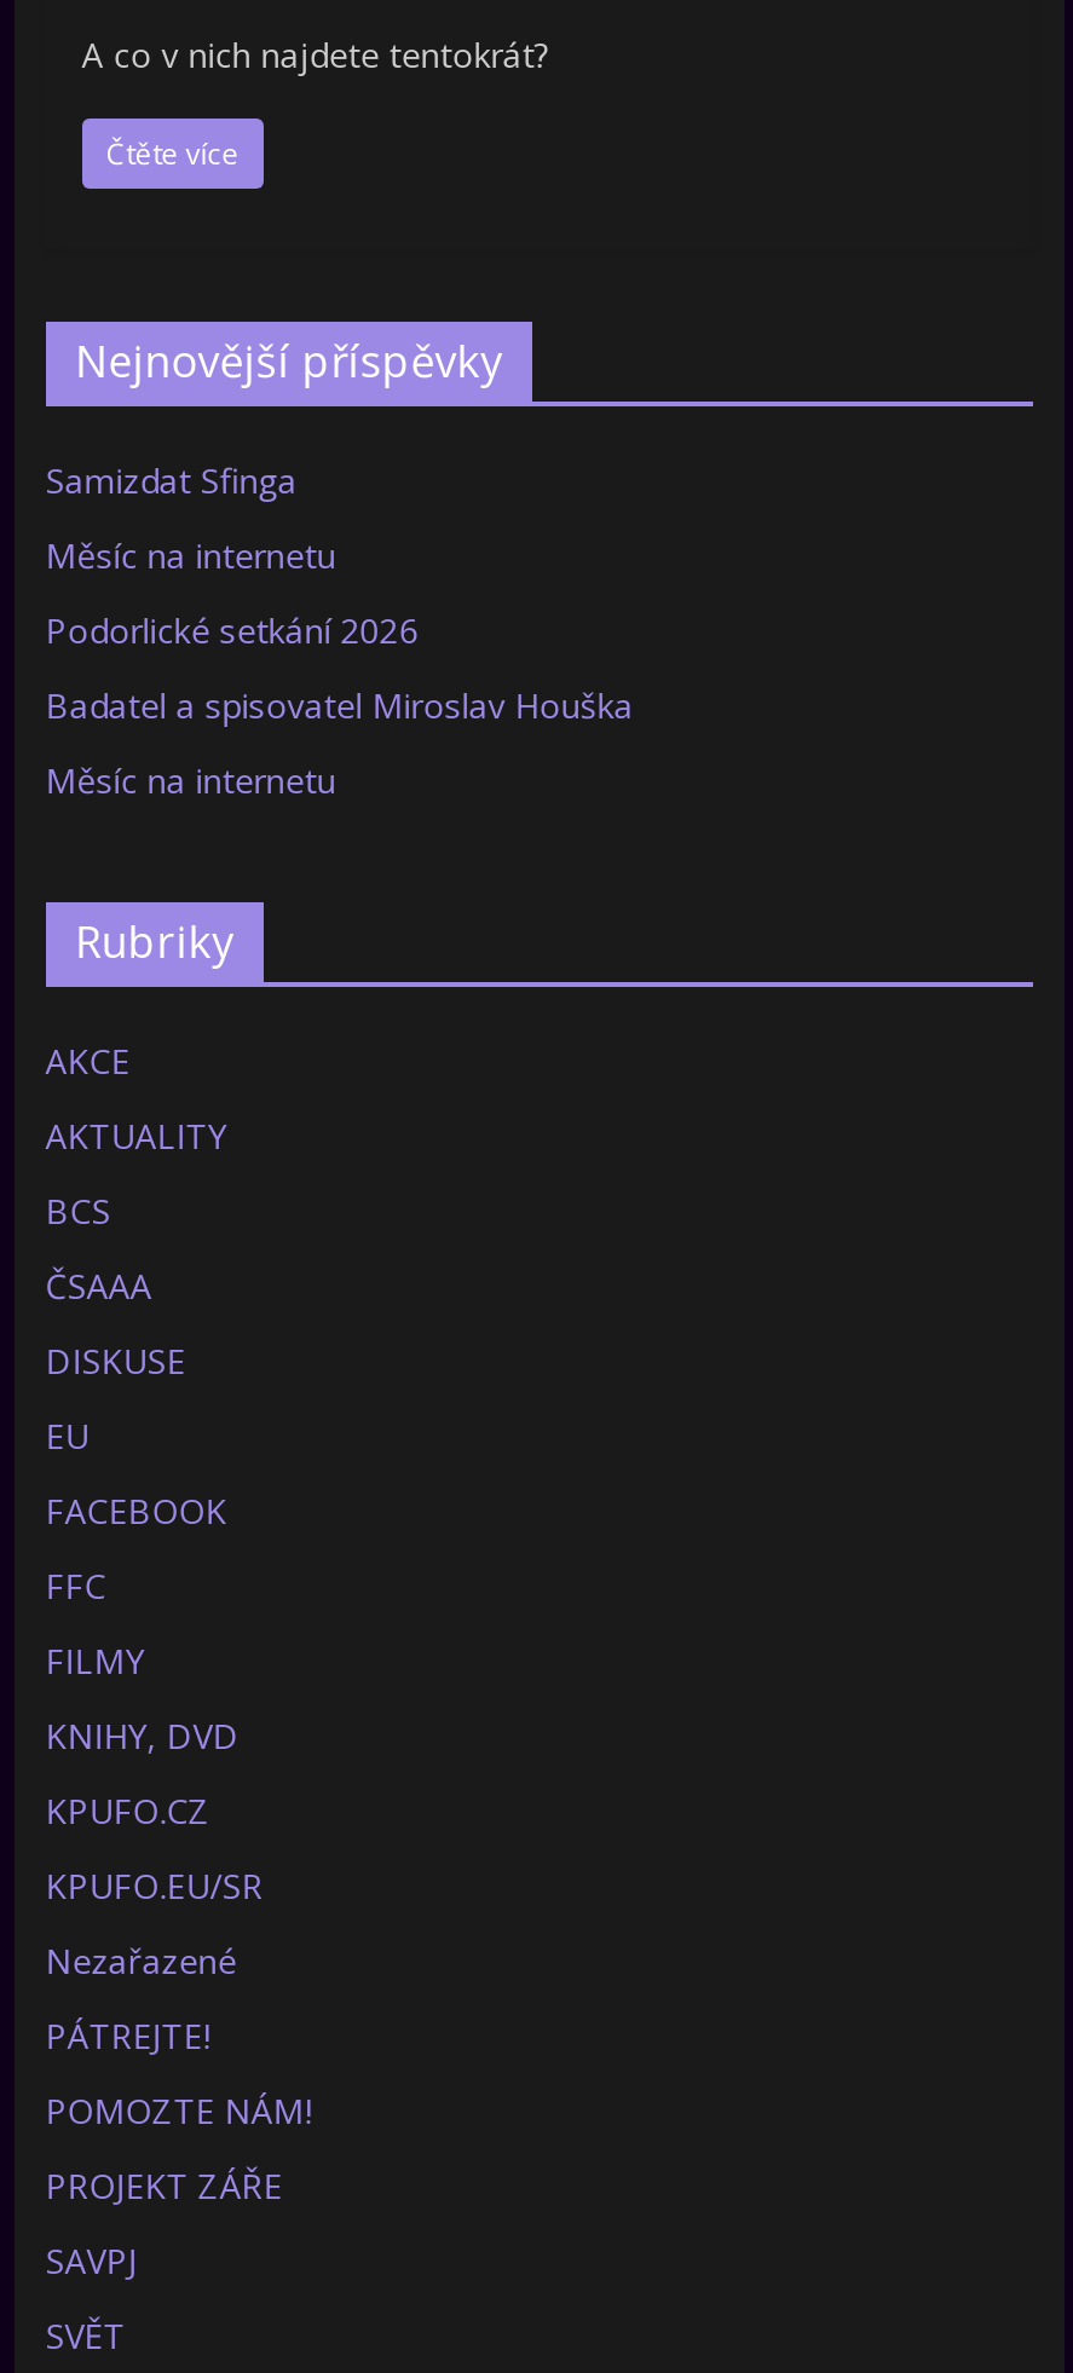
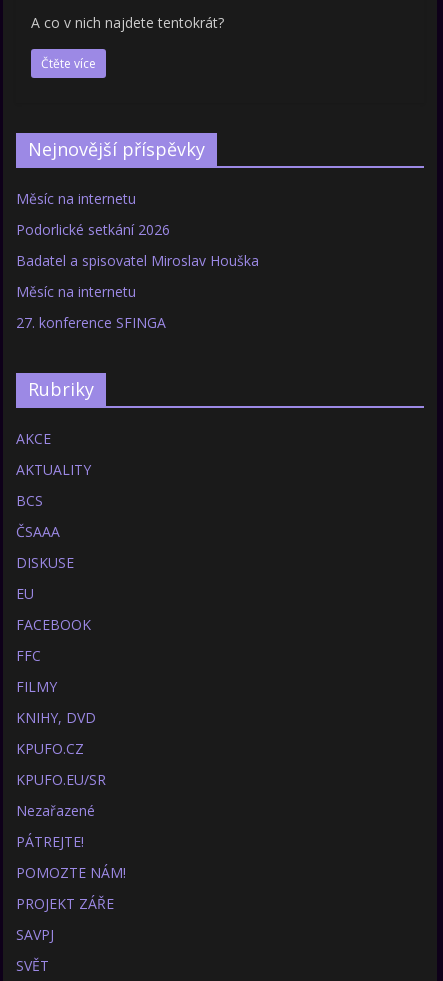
- Samizdat Sfinga

moved up: Měsíc na internetu | Podorlické setkání 2026 | Badatel a spisovatel Miroslav Houška | Měsíc na internetu

+ 27. konference SFINGA
